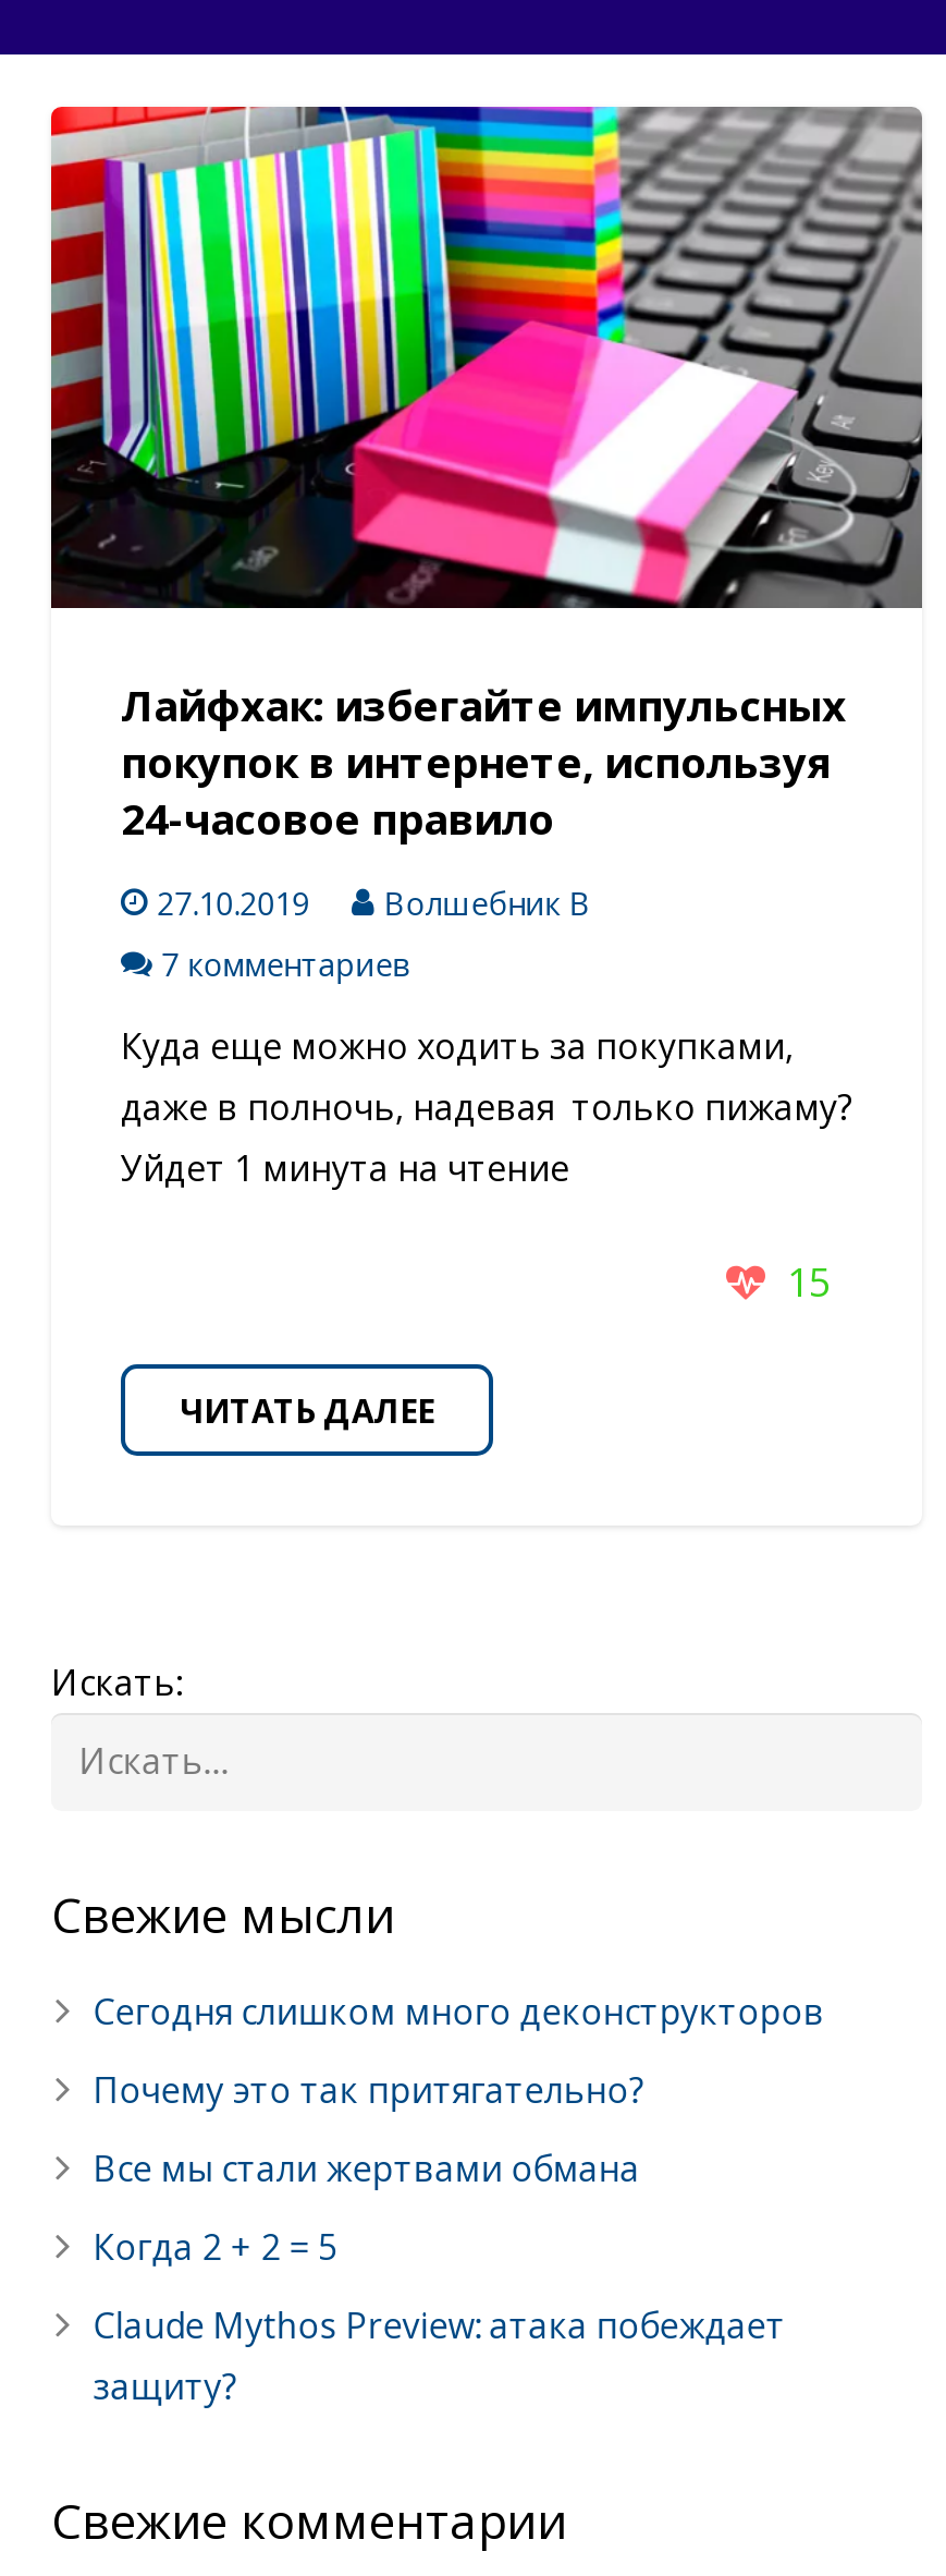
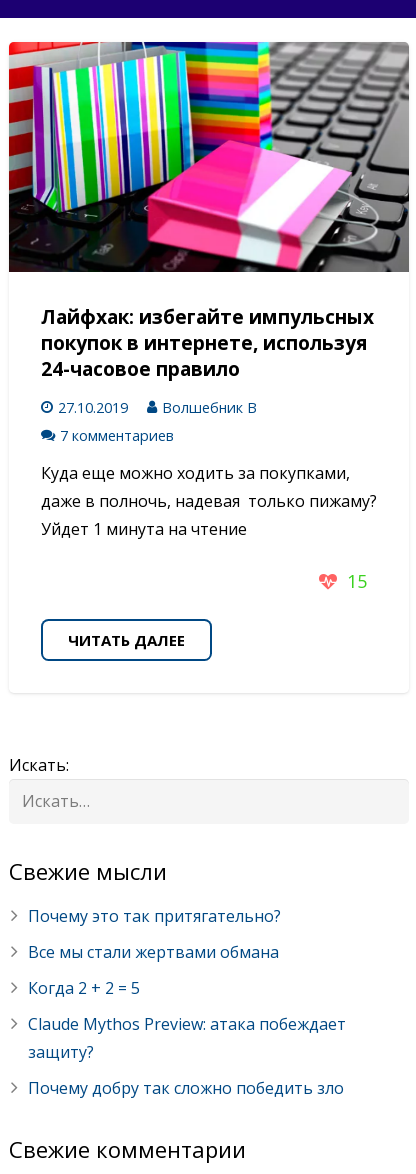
- Сегодня слишком много деконструкторов

moved up: Почему это так притягательно? | Все мы стали жертвами обмана | Когда 2 + 2 = 5 | Claude Mythos Preview: атака побеждает | защиту?

+ Почему добру так сложно победить зло
